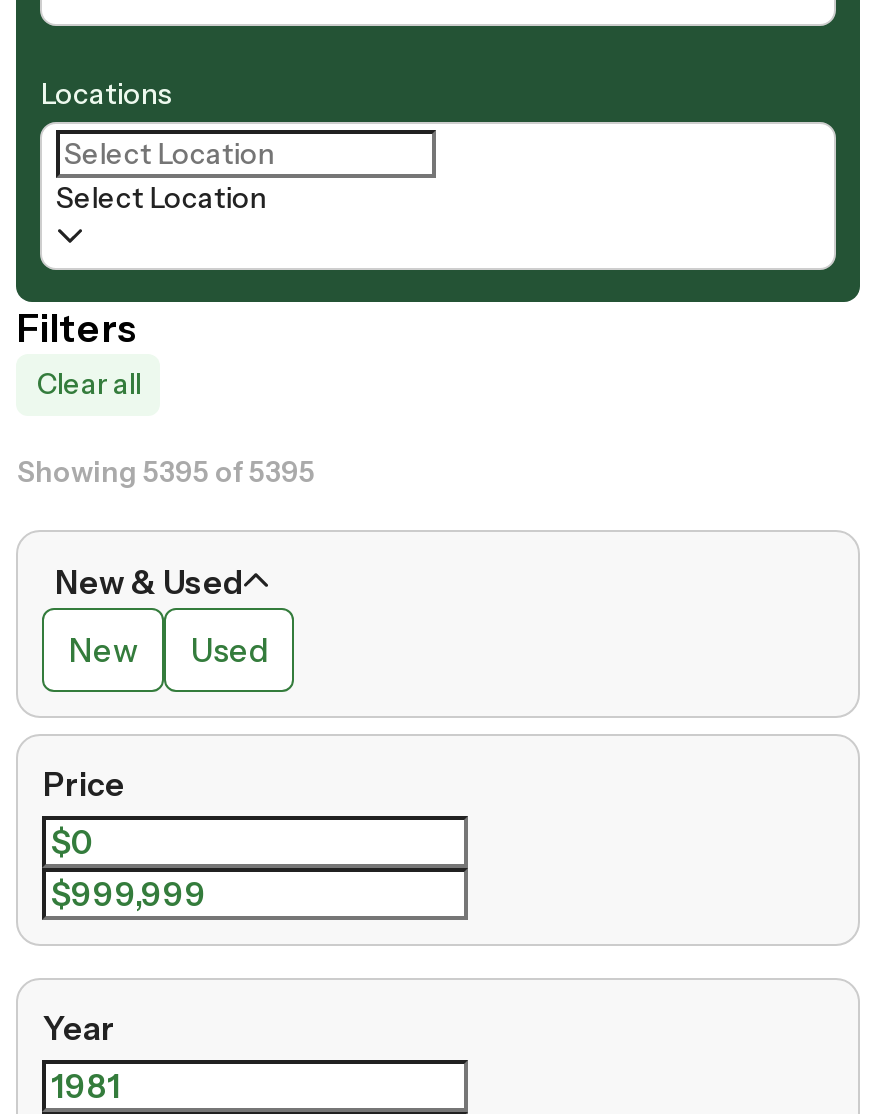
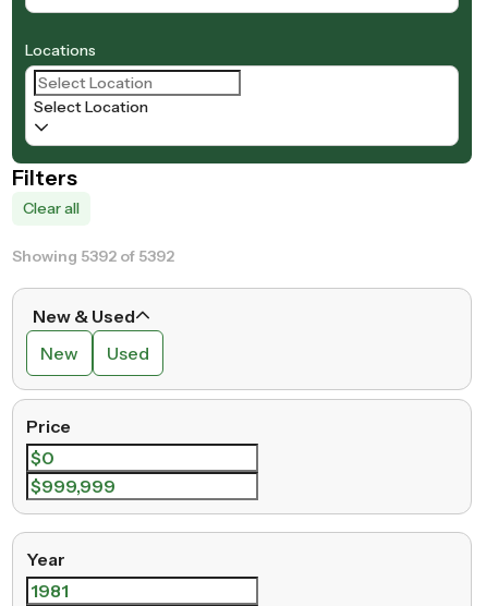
- Showing 5395 of 5395
+ Showing 5392 of 5392
